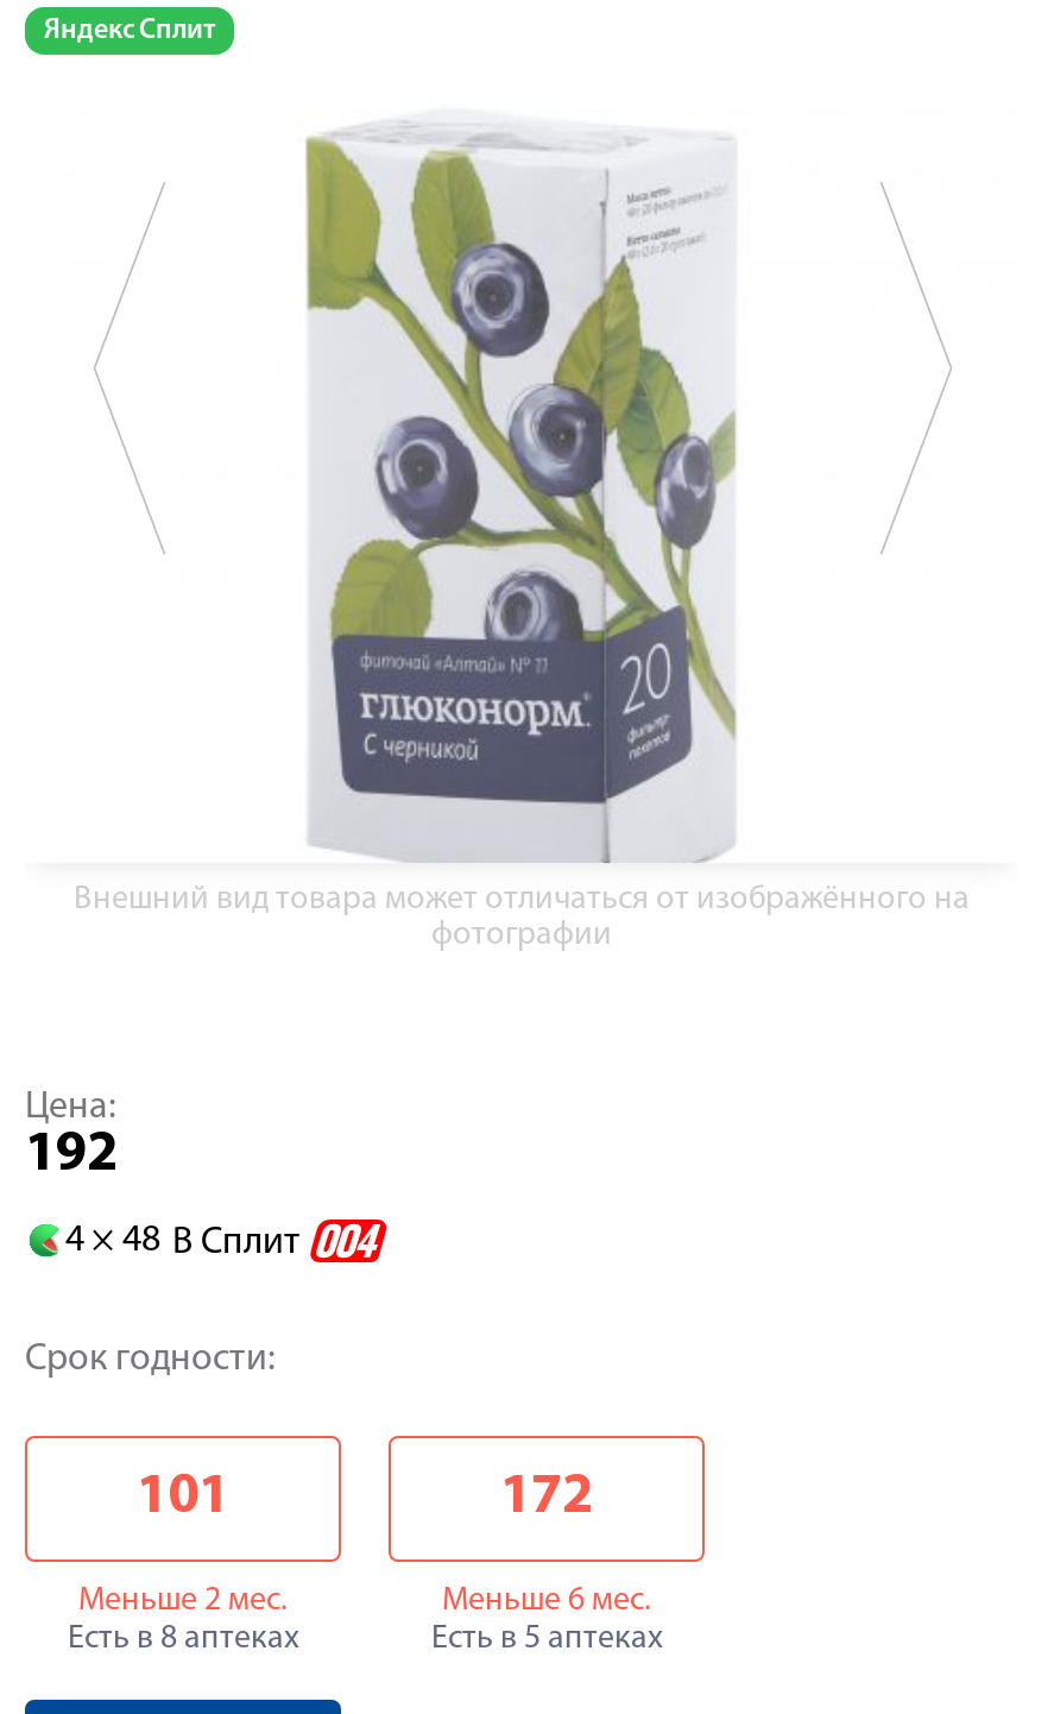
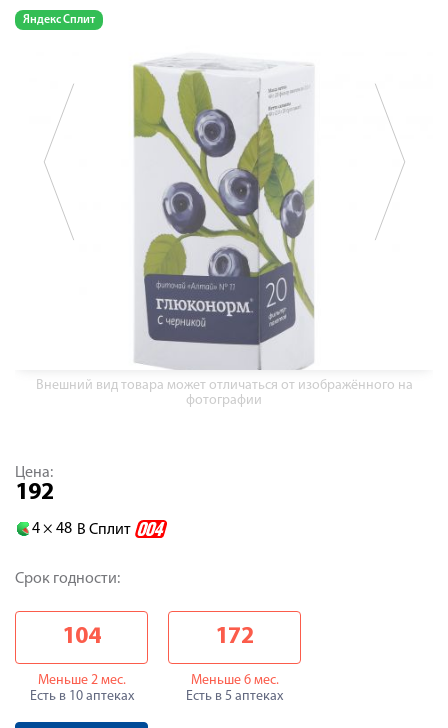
- 101
+ 104

- Есть в 8 аптеках
+ Есть в 10 аптеках
